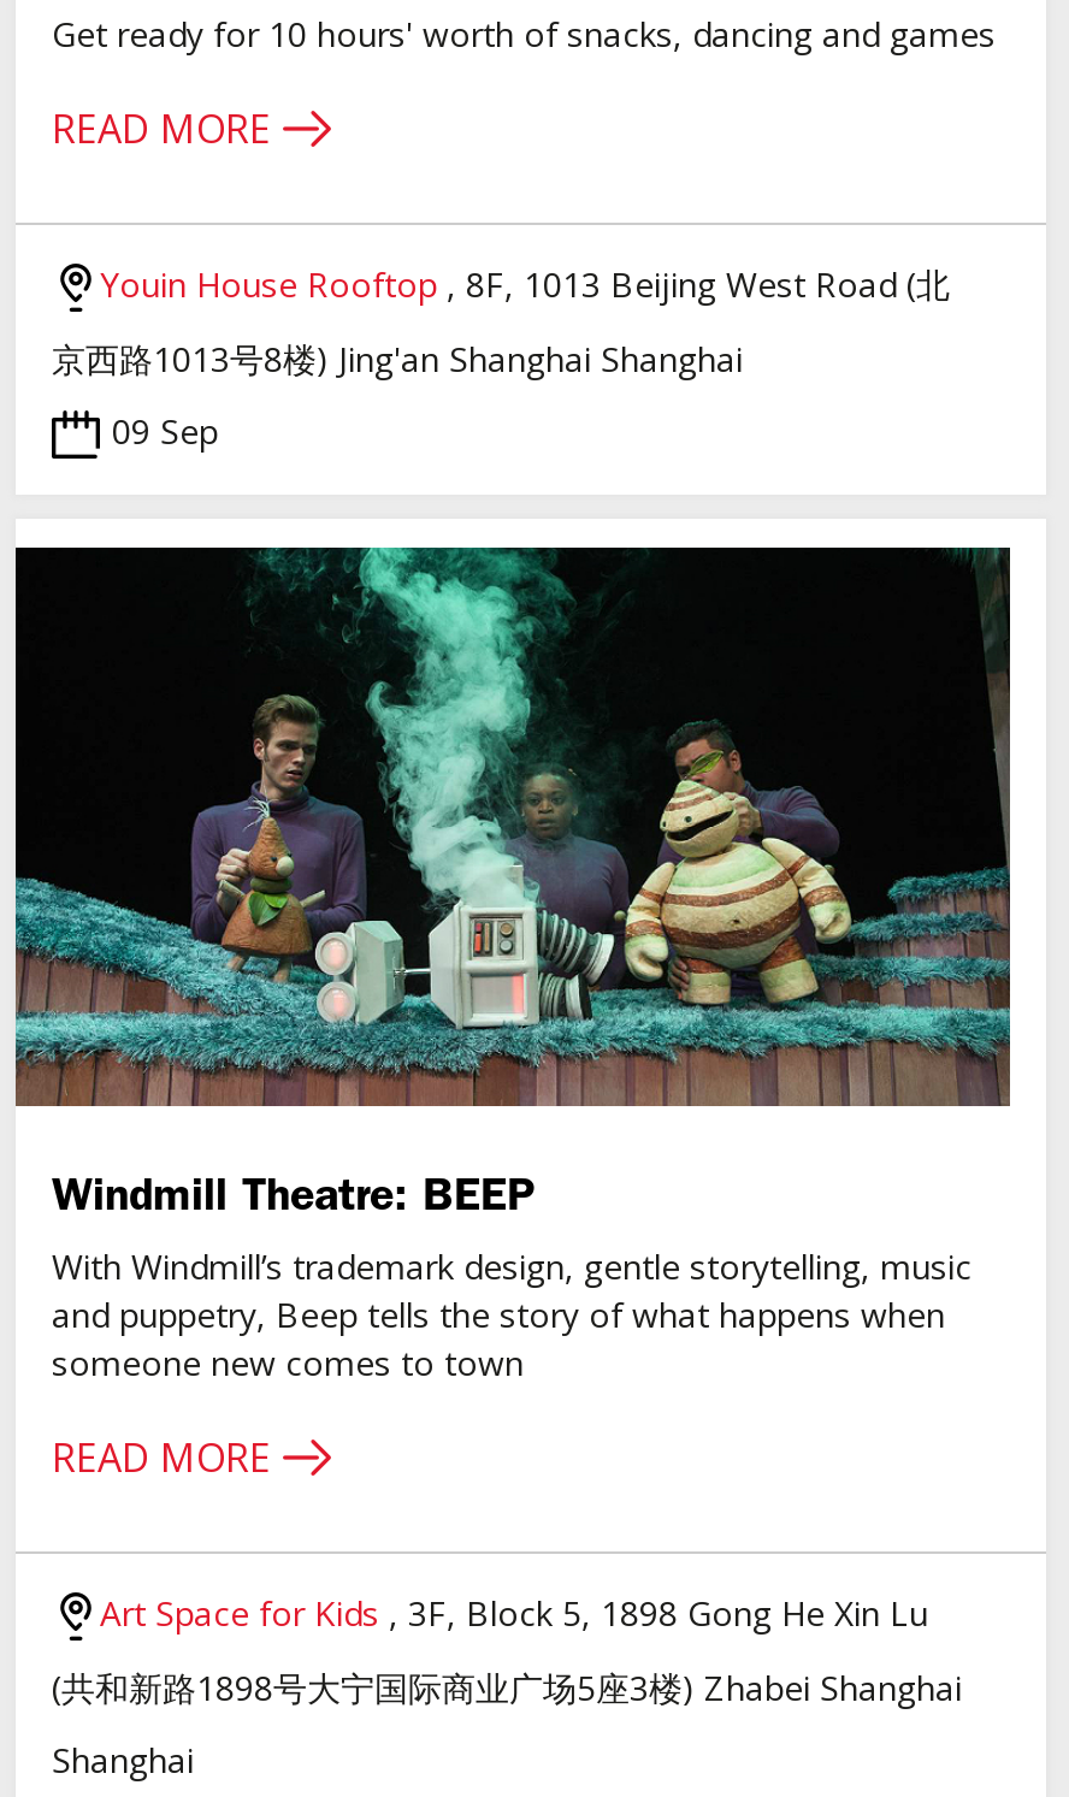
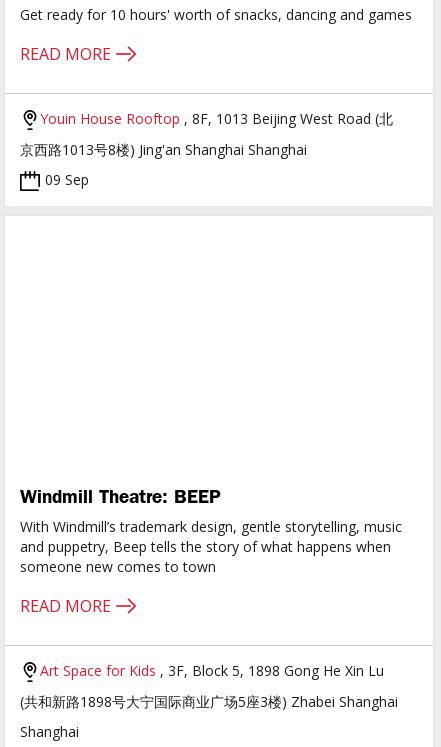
- [image]
